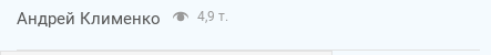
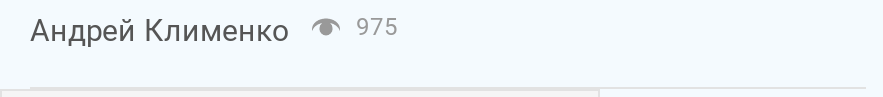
- 4,9 т.
+ 975
